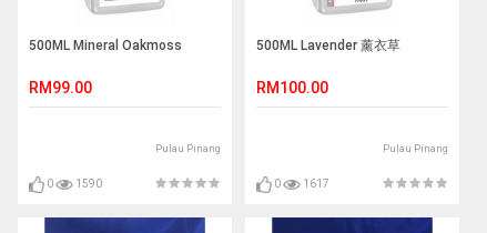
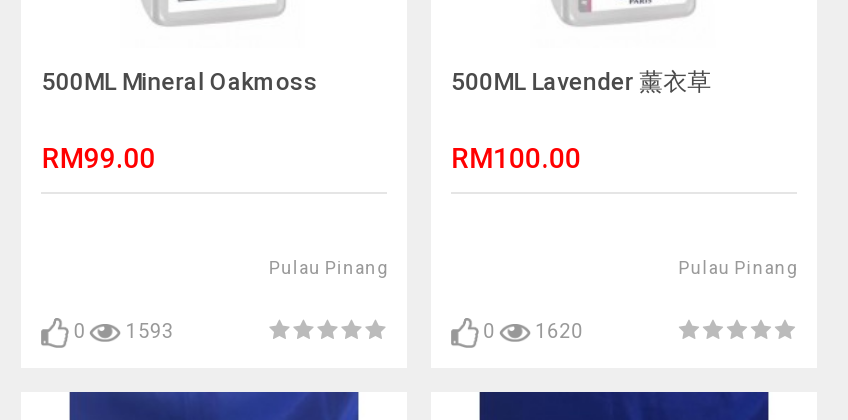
- 0 1590
+ 0 1593

- 0 1617
+ 0 1620
